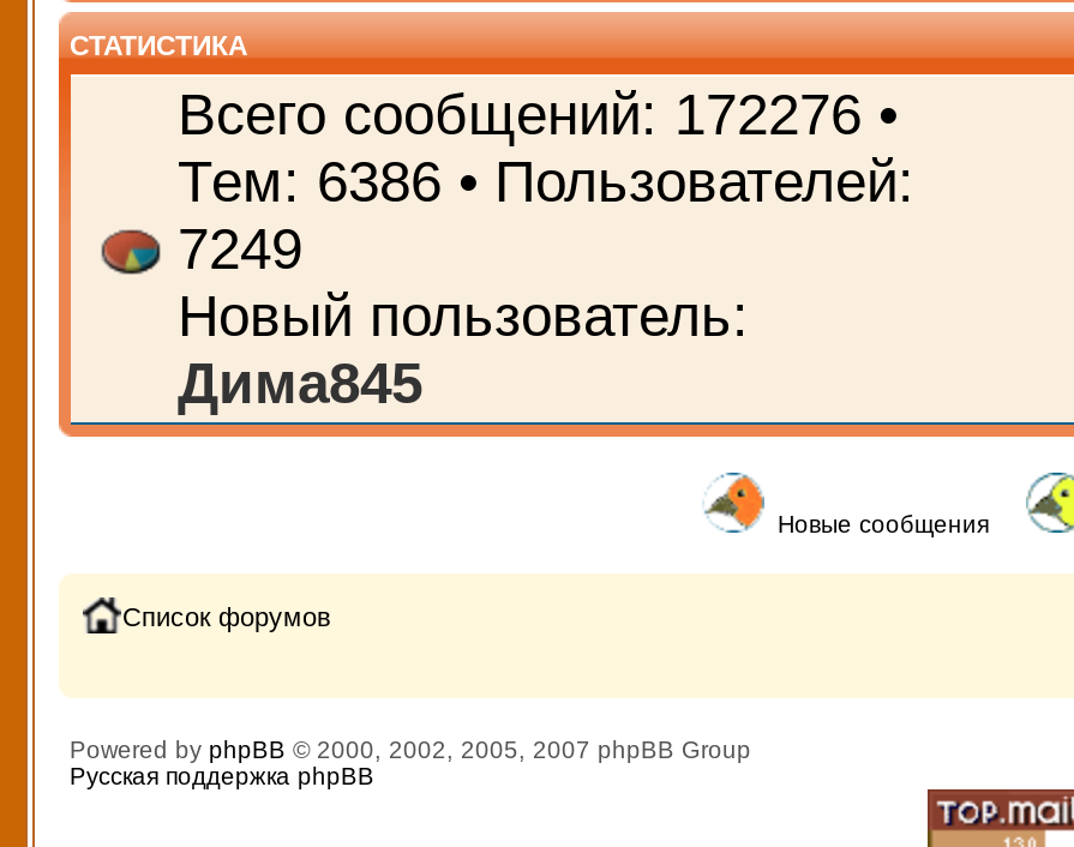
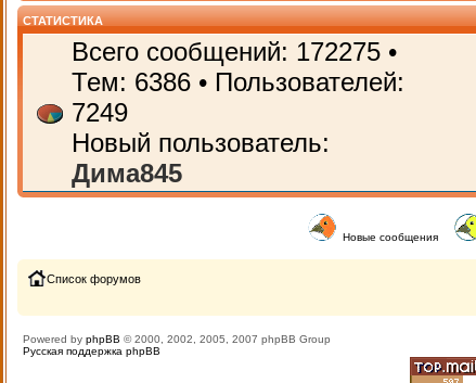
- Всего сообщений: 172276 •
+ Всего сообщений: 172275 •
